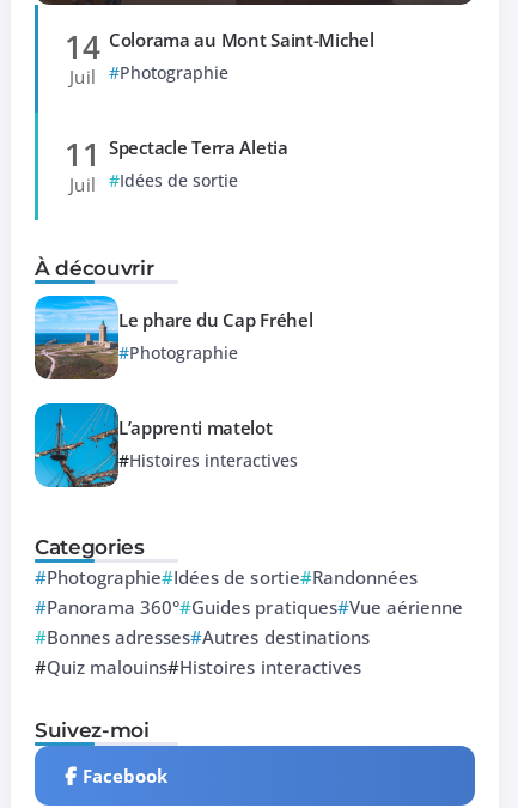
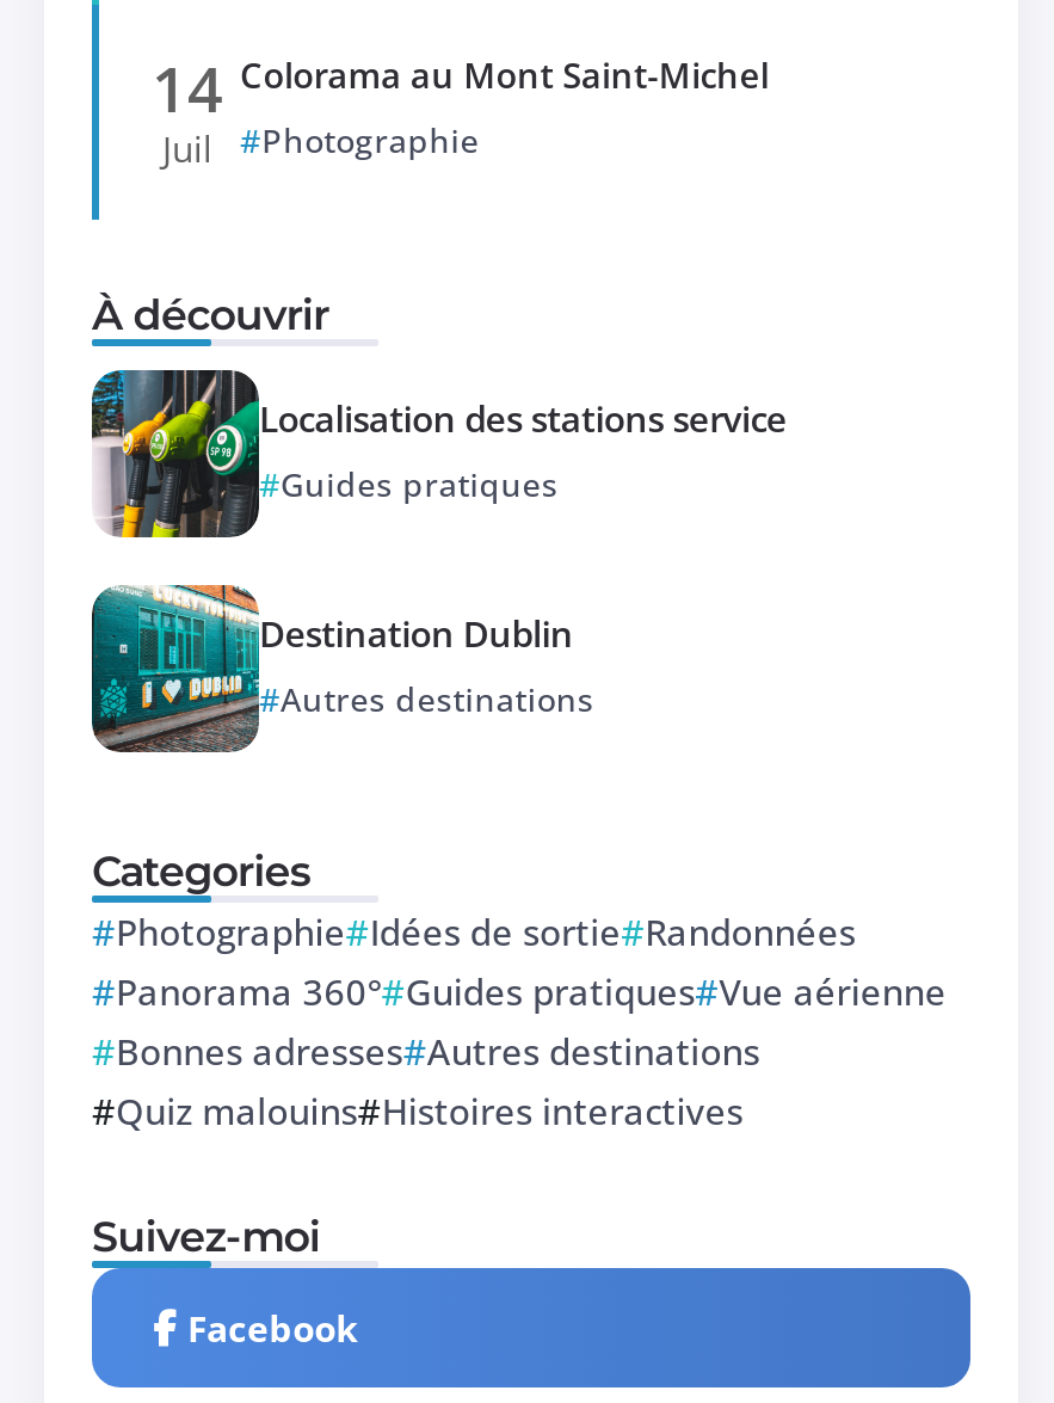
- 11
- Juil

- Spectacle Terra Aletia
- Idées de sortie

- [image]
- Le phare du Cap Fréhel
- Photographie
+ [image]
+ Localisation des stations service
+ Guides pratiques

- [image]
- L’apprenti matelot
- Histoires interactives
+ [image]
+ Destination Dublin
+ Autres destinations
